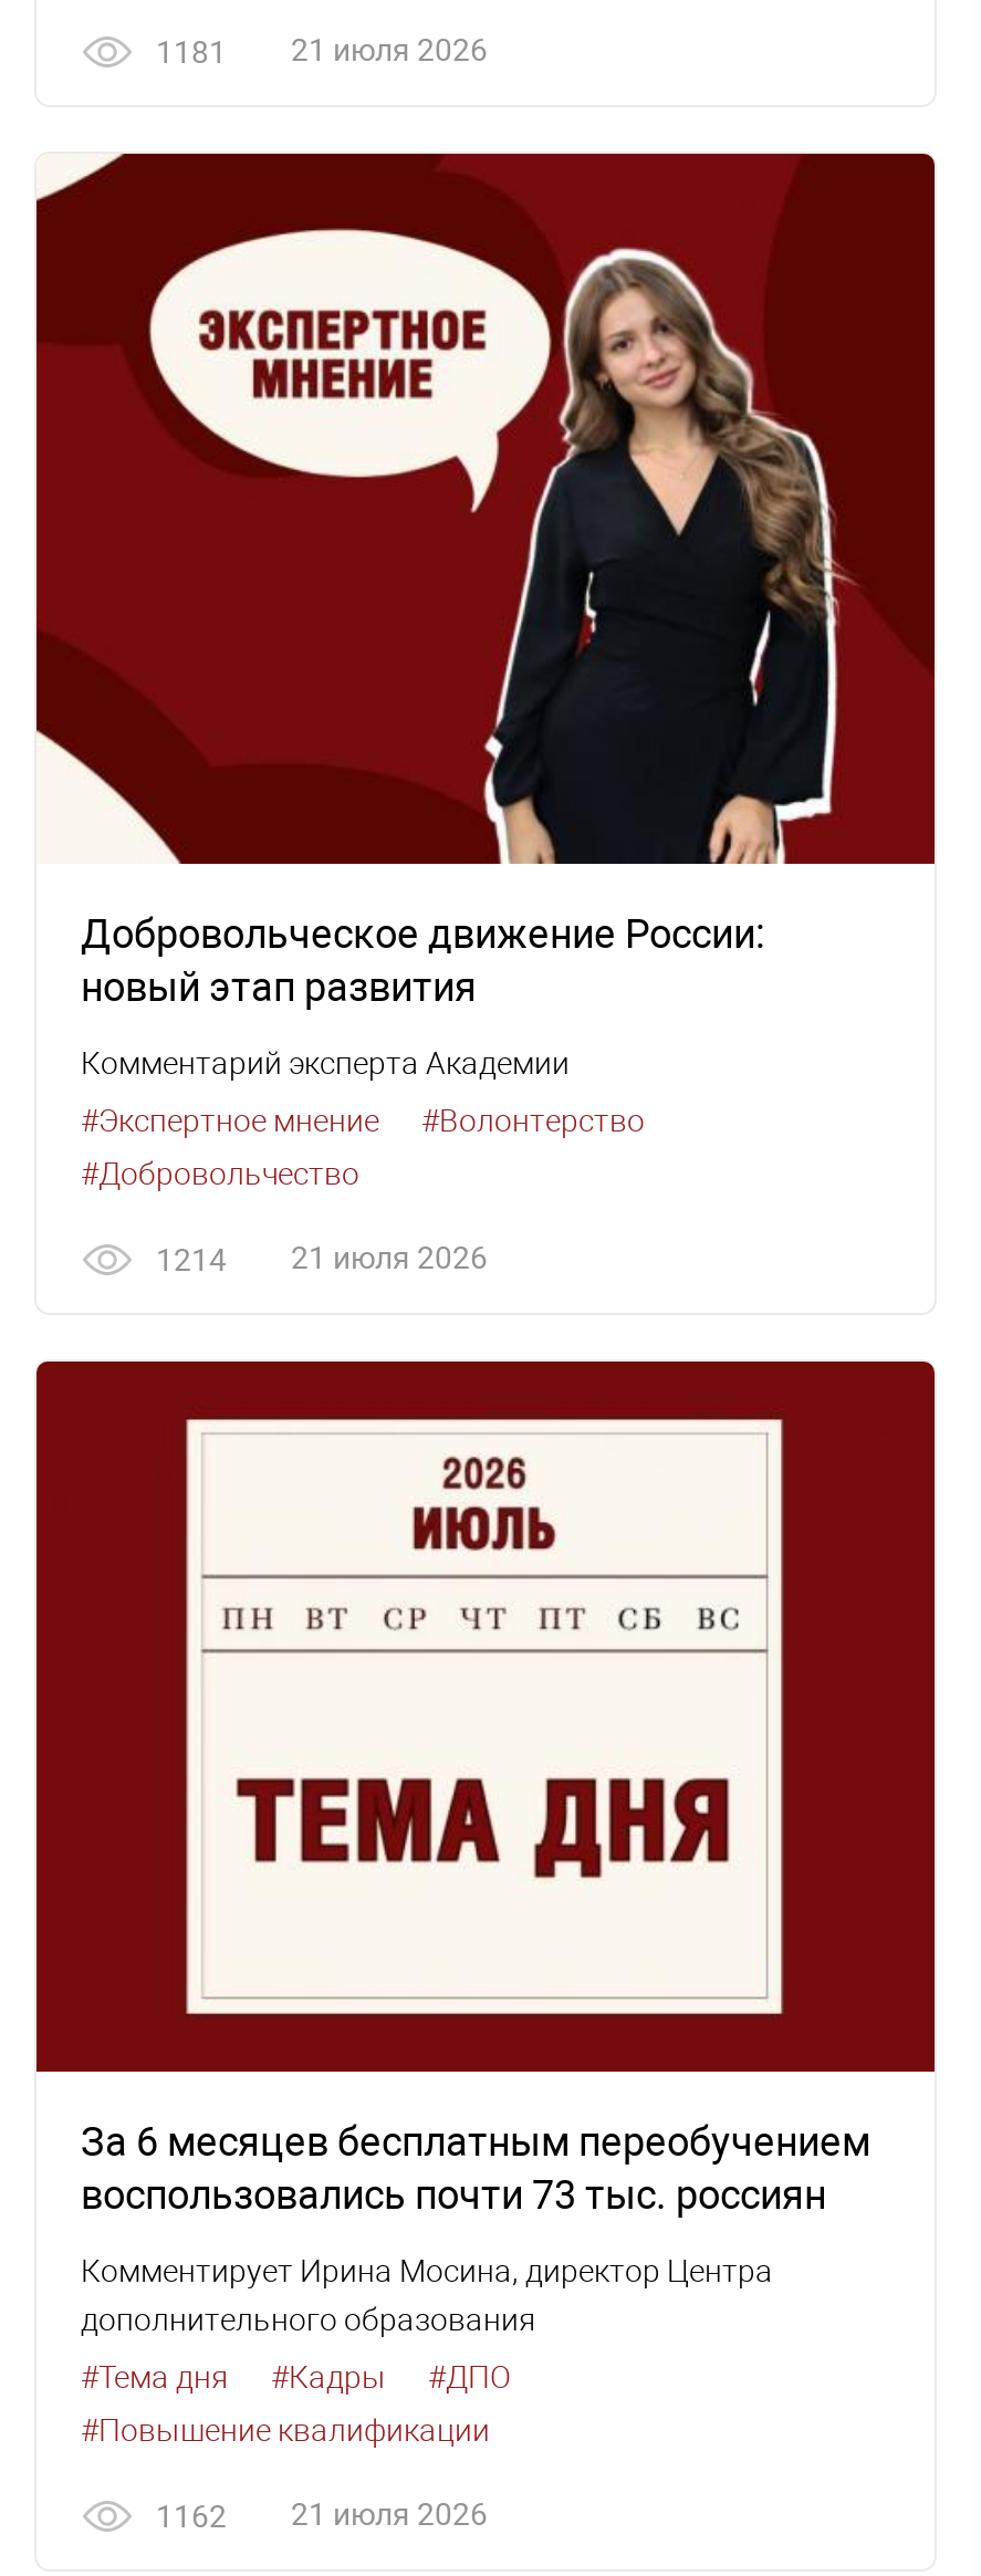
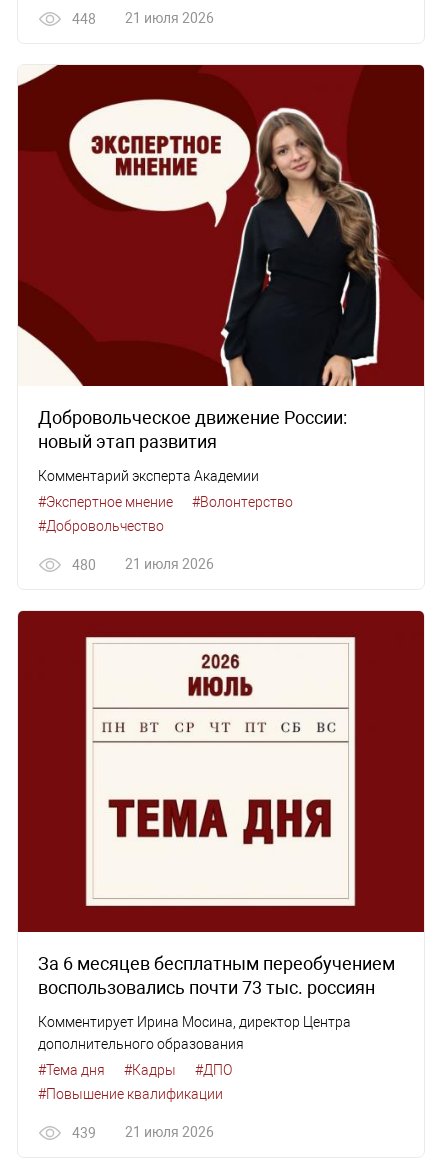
- 1181 21 июля 2026
+ 448 21 июля 2026

- 1214 21 июля 2026
+ 480 21 июля 2026

- 1162 21 июля 2026
+ 439 21 июля 2026
